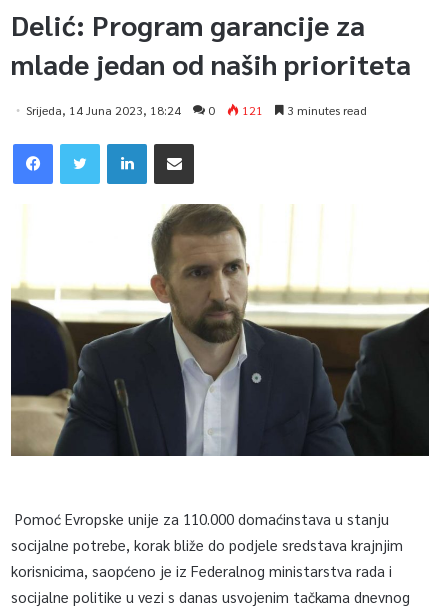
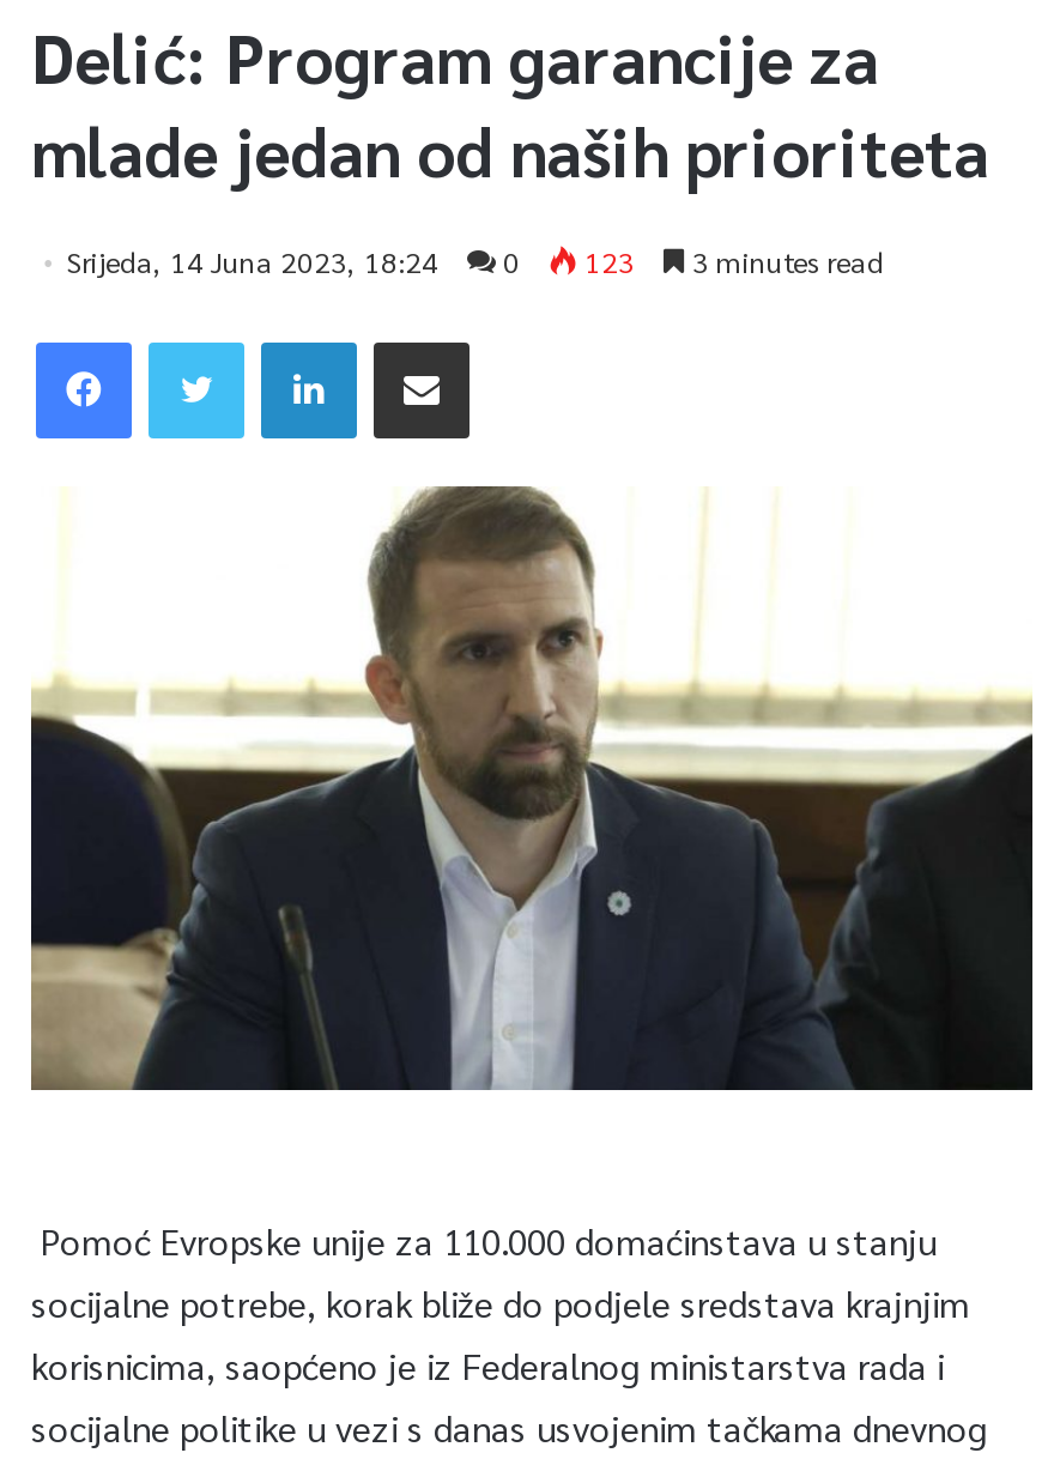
- Srijeda, 14 Juna 2023, 18:24 0 121 3 minutes read
+ Srijeda, 14 Juna 2023, 18:24 0 123 3 minutes read
